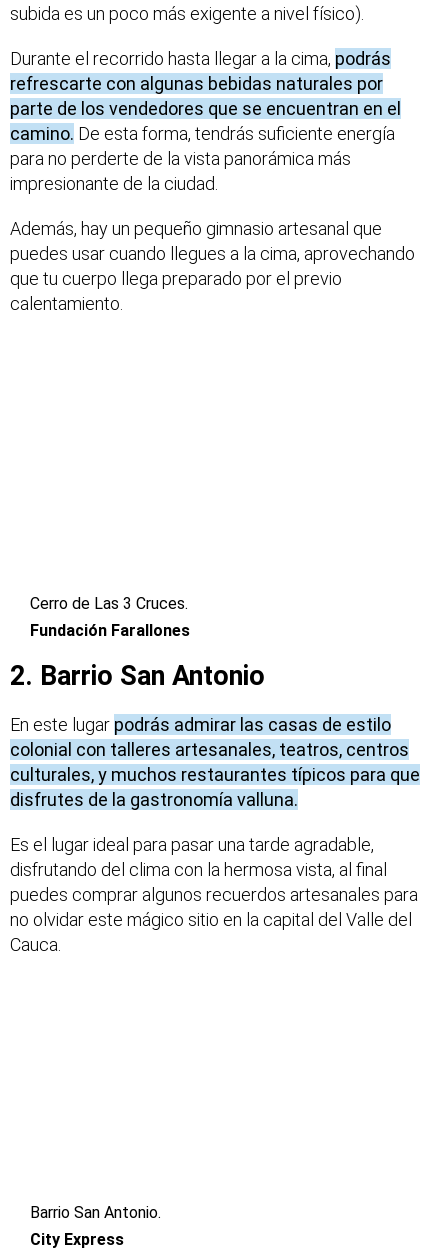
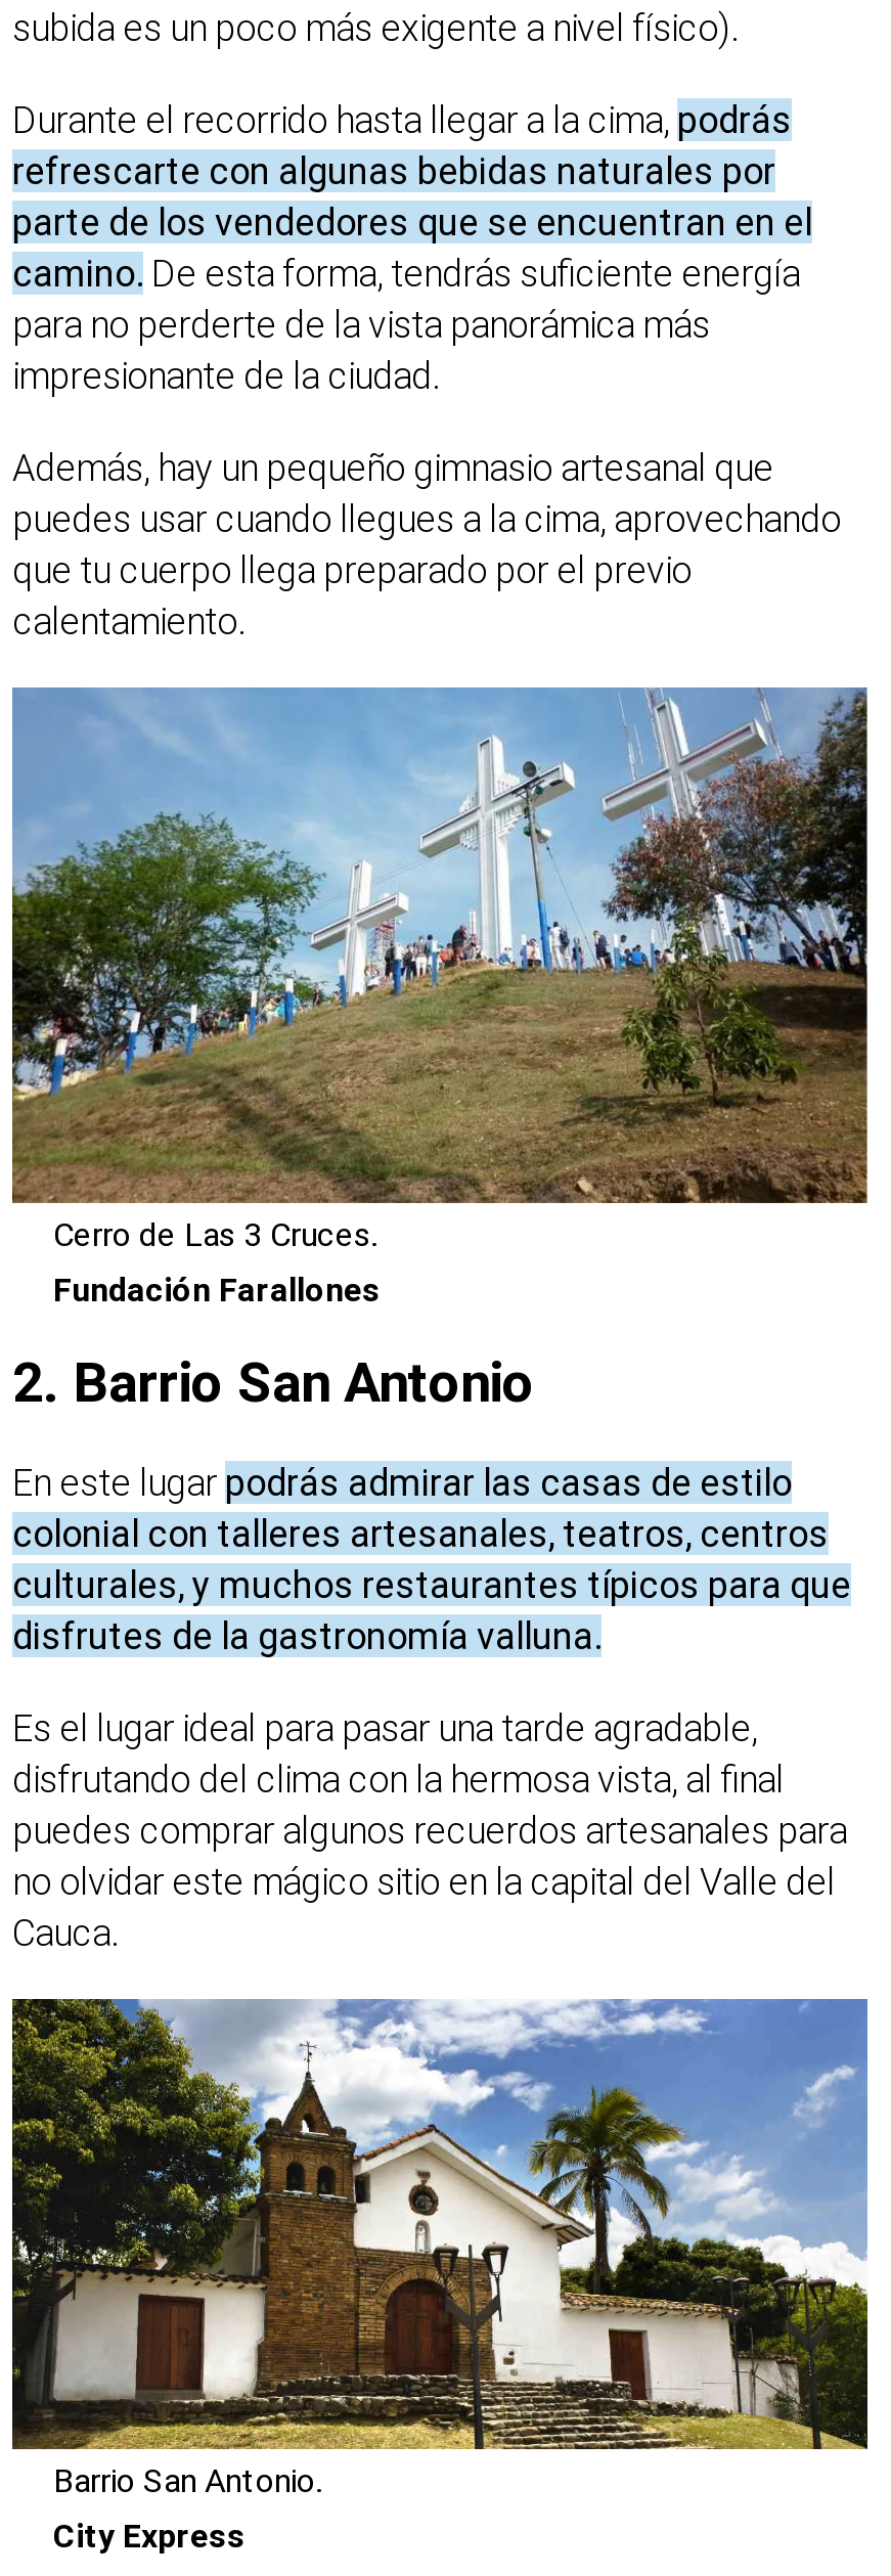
+ [image]

+ [image]
